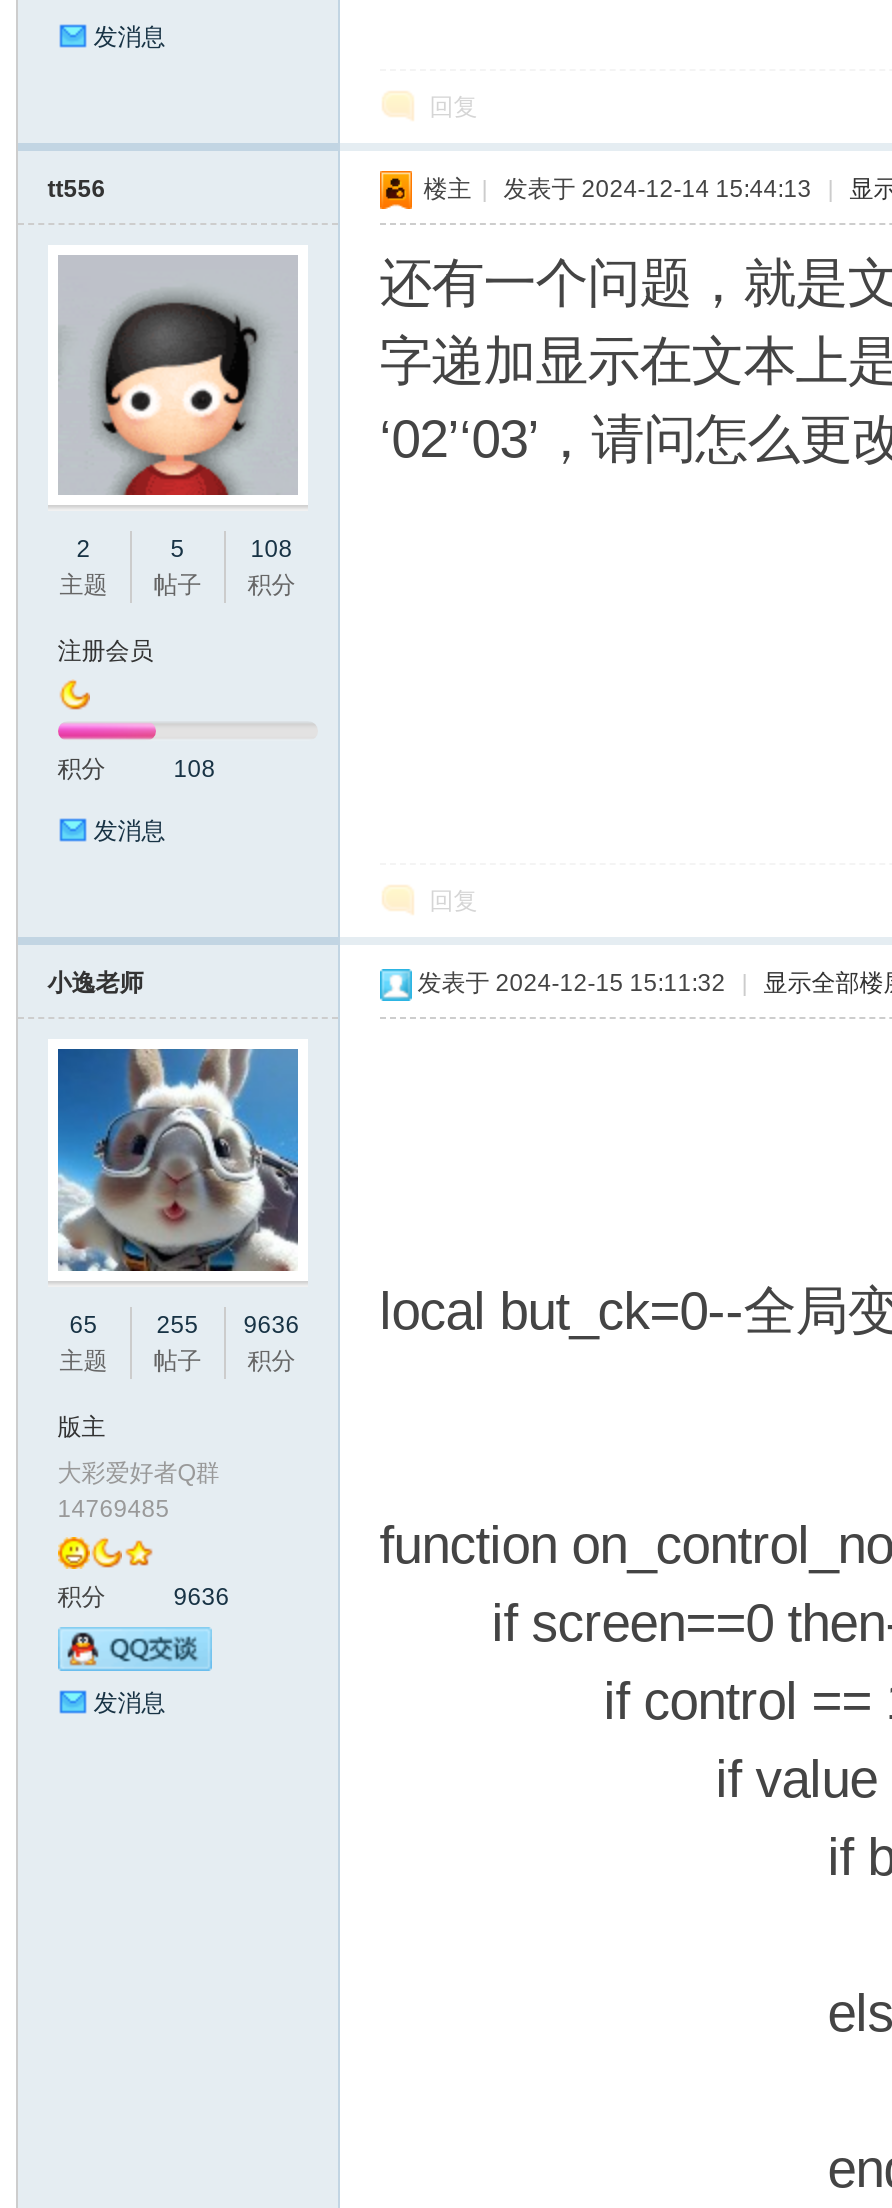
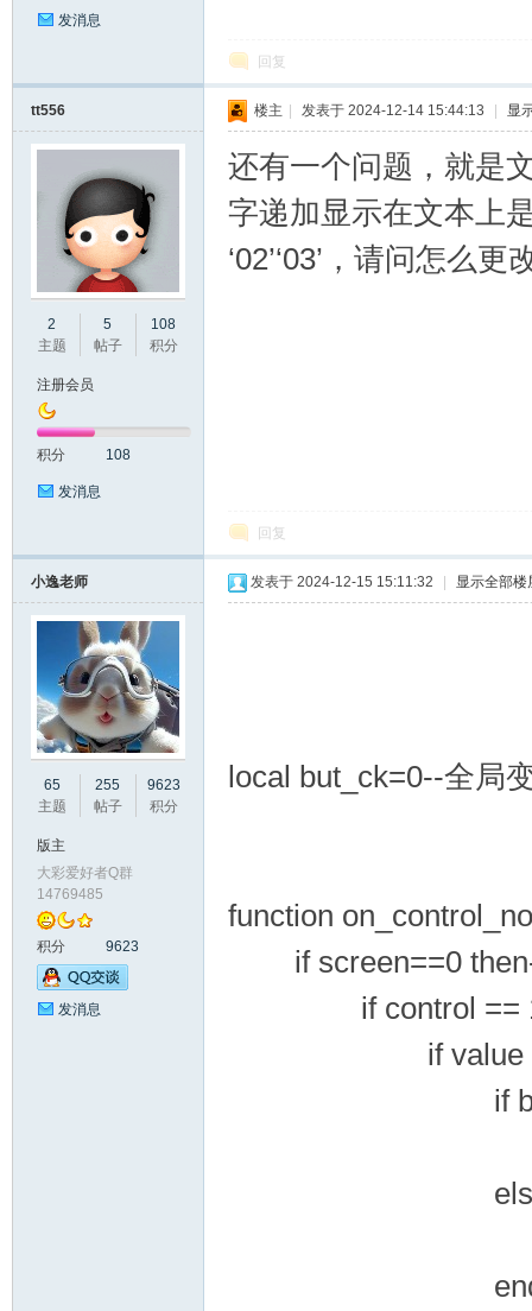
- 255 9636
+ 255 9623

- 9636
+ 9623
